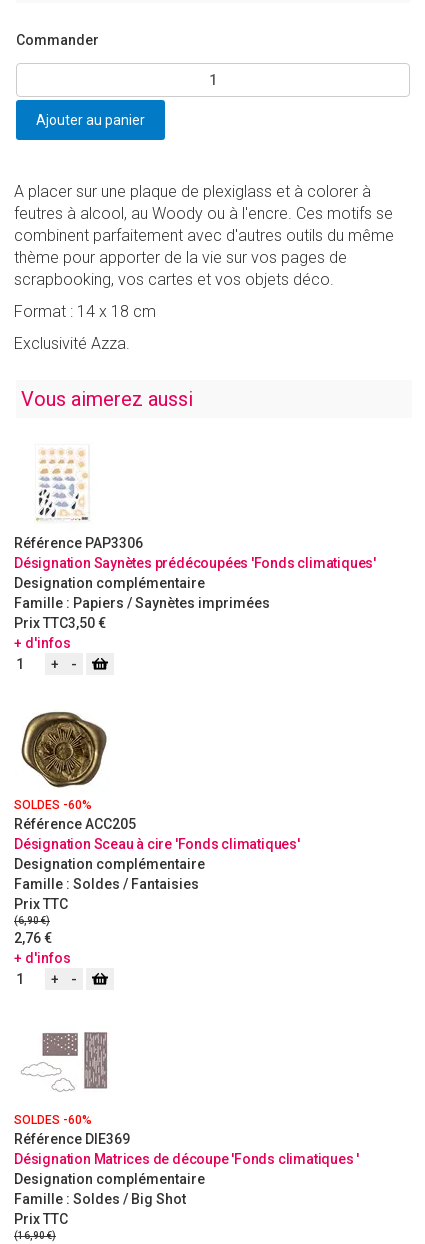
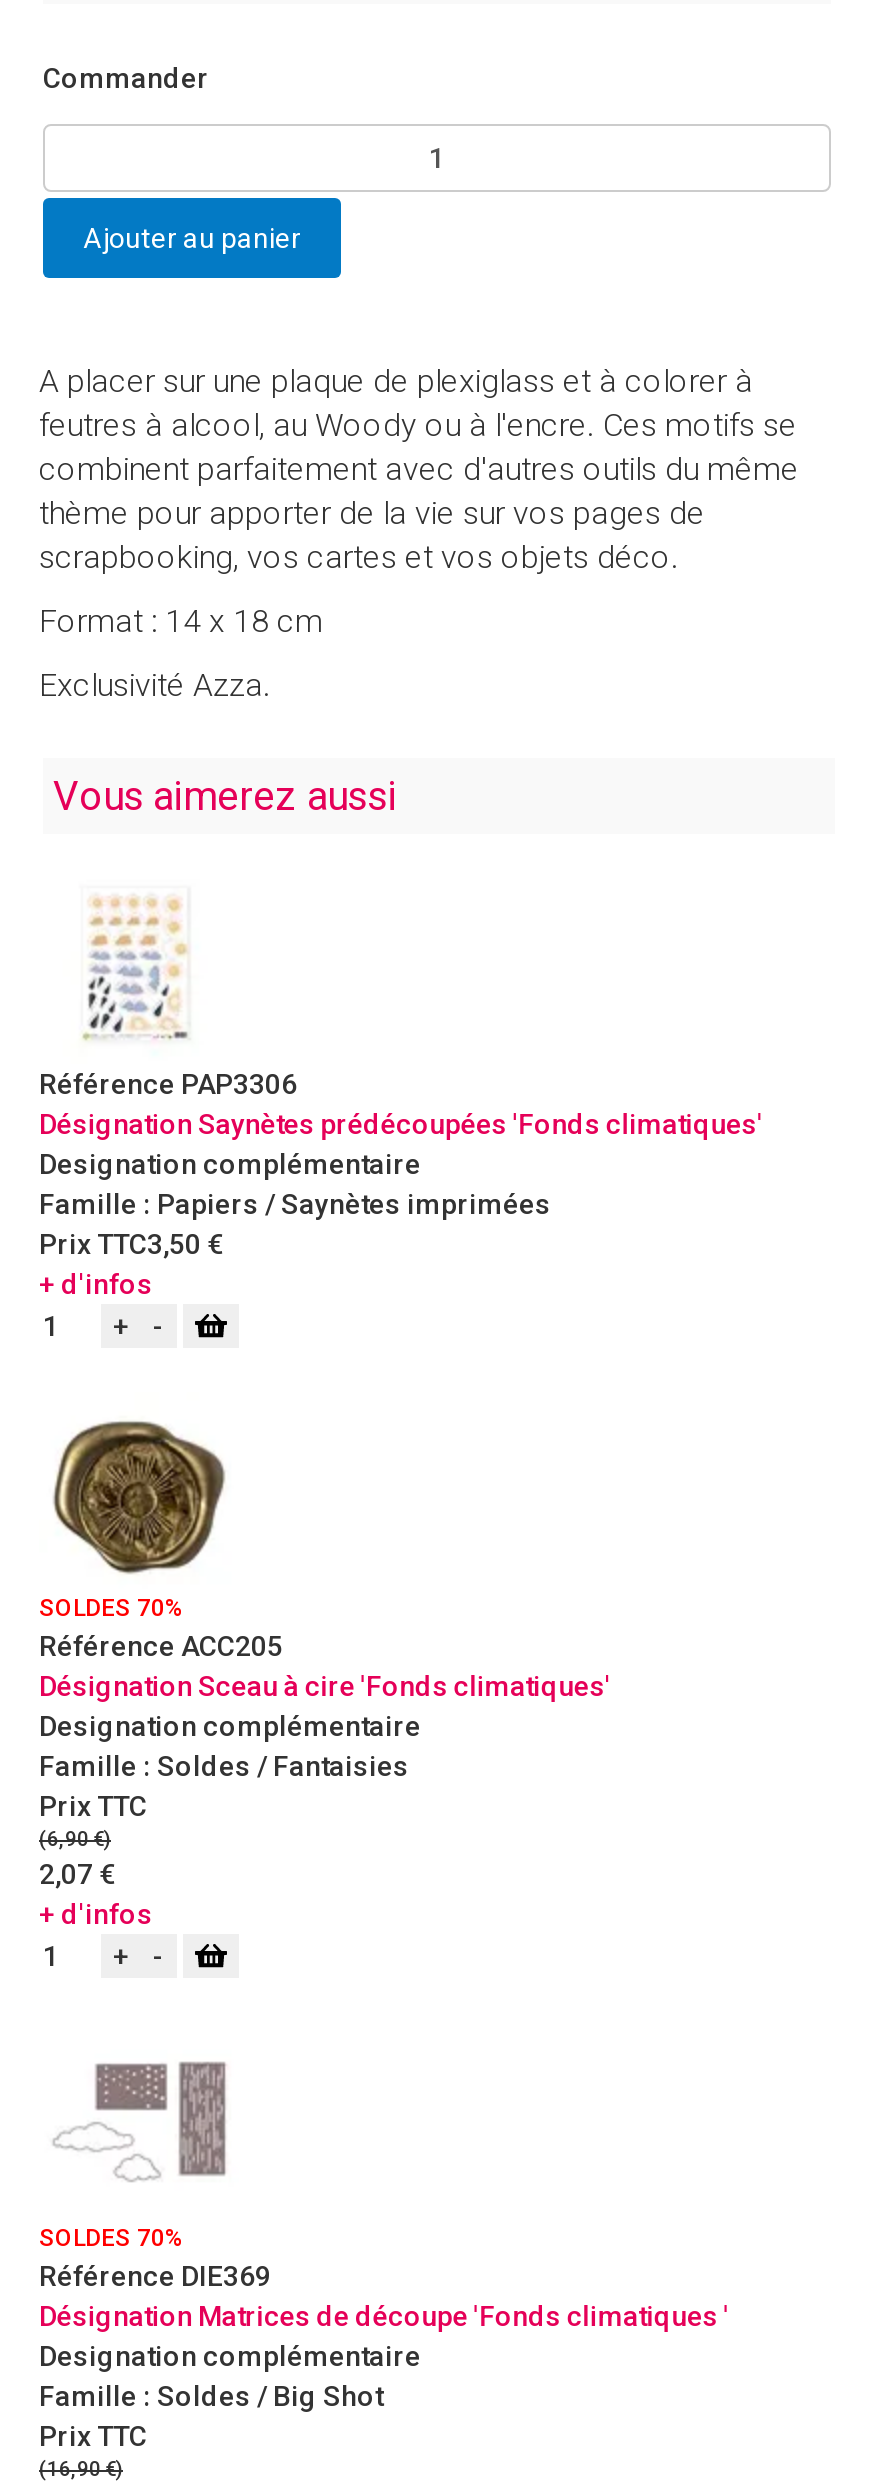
- SOLDES -60%
+ SOLDES 70%

- 2,76 €
+ 2,07 €

- SOLDES -60%
+ SOLDES 70%
